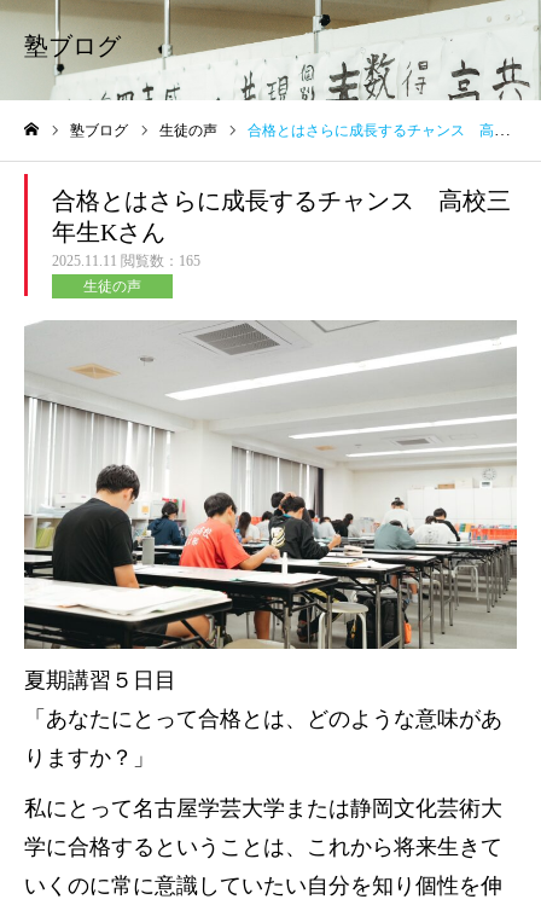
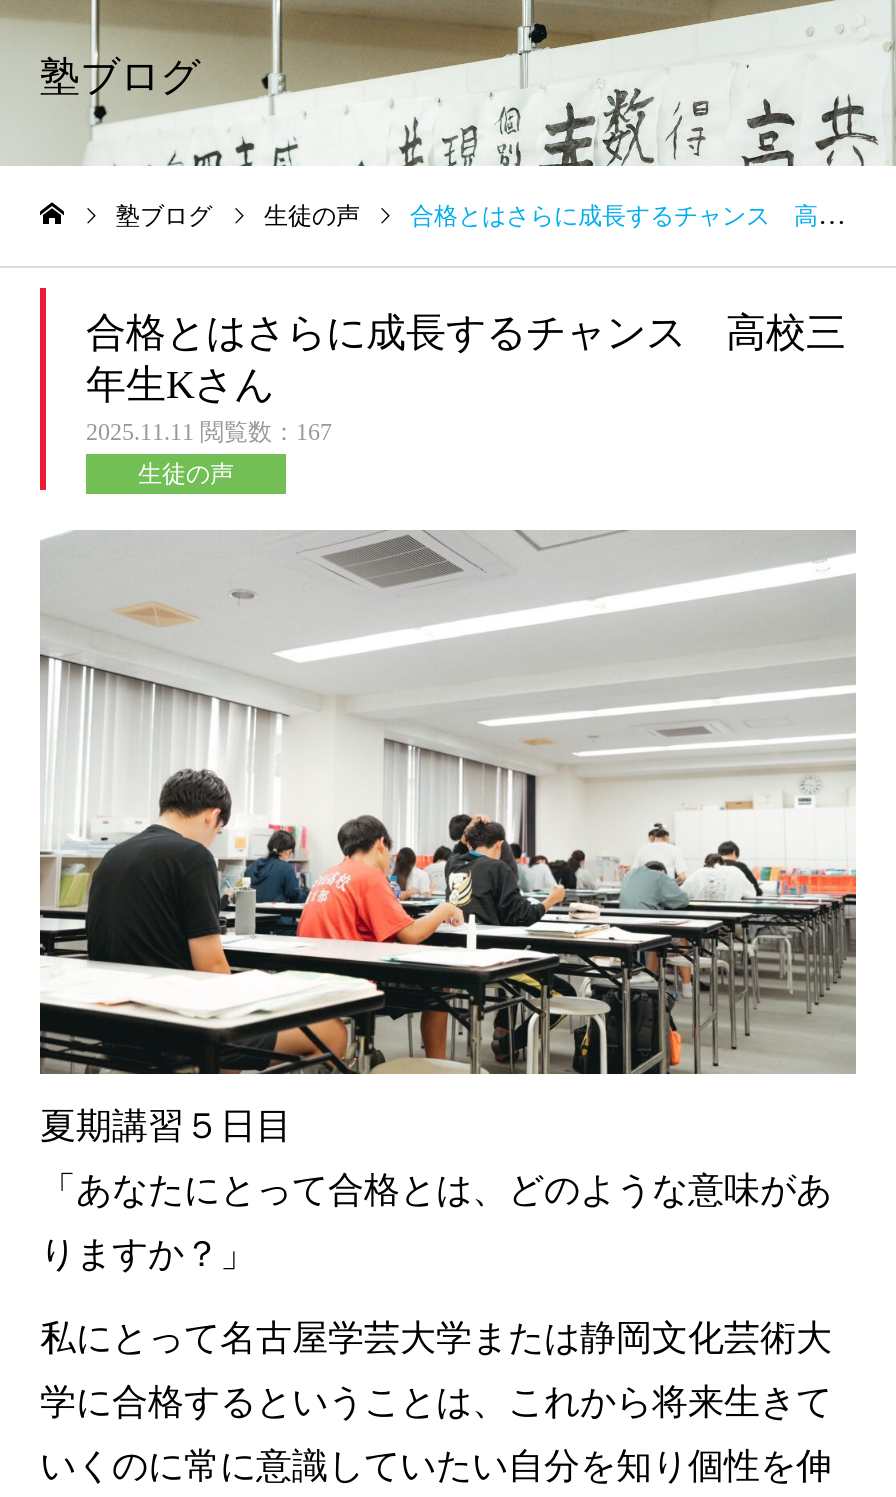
- 2025.11.11閲覧数：165
+ 2025.11.11閲覧数：167
